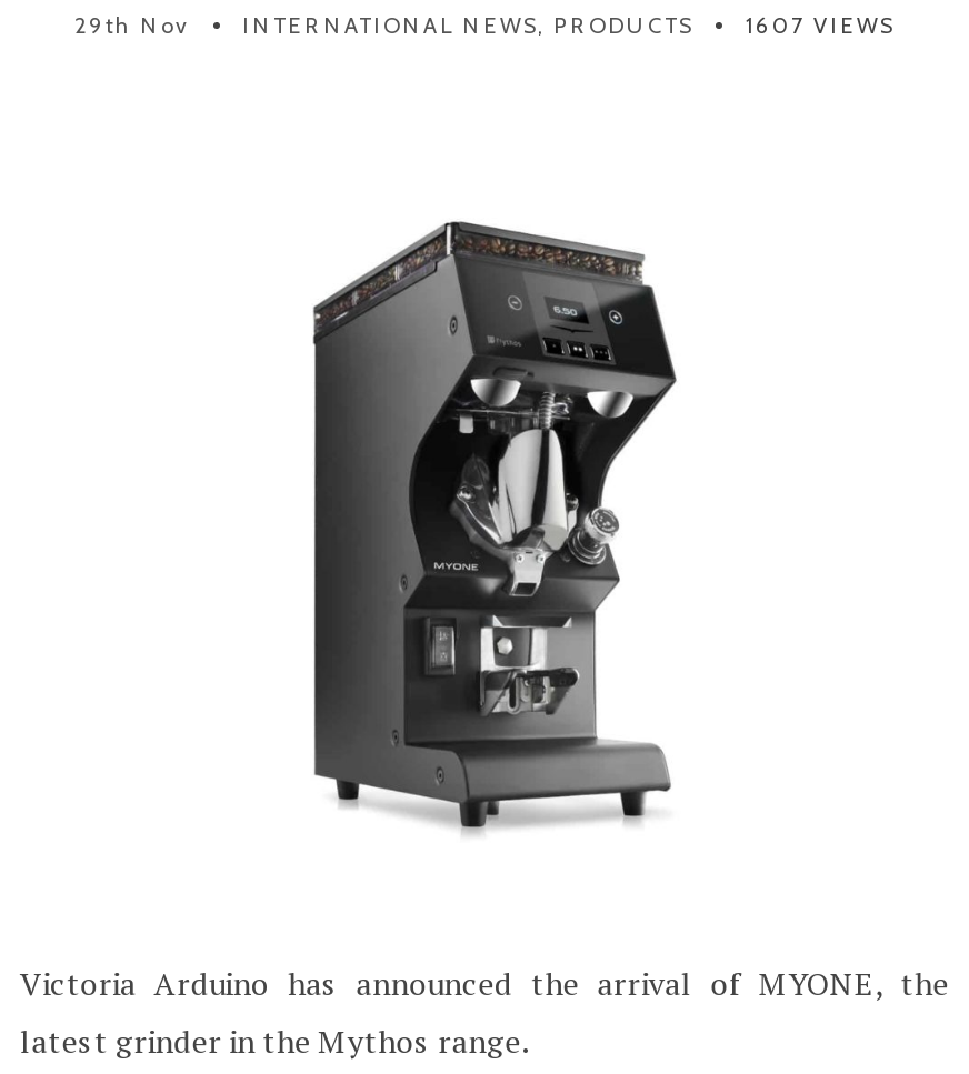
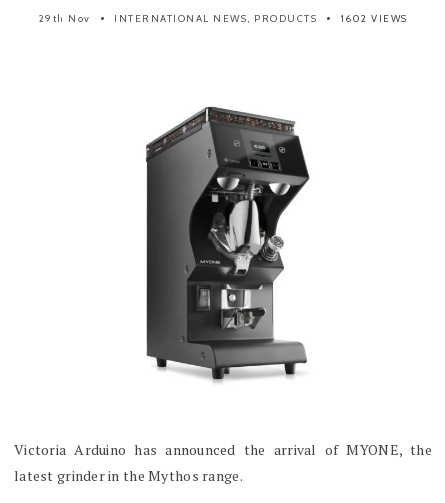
- 29th Nov INTERNATIONAL NEWS, PRODUCTS 1607 VIEWS
+ 29th Nov INTERNATIONAL NEWS, PRODUCTS 1602 VIEWS
